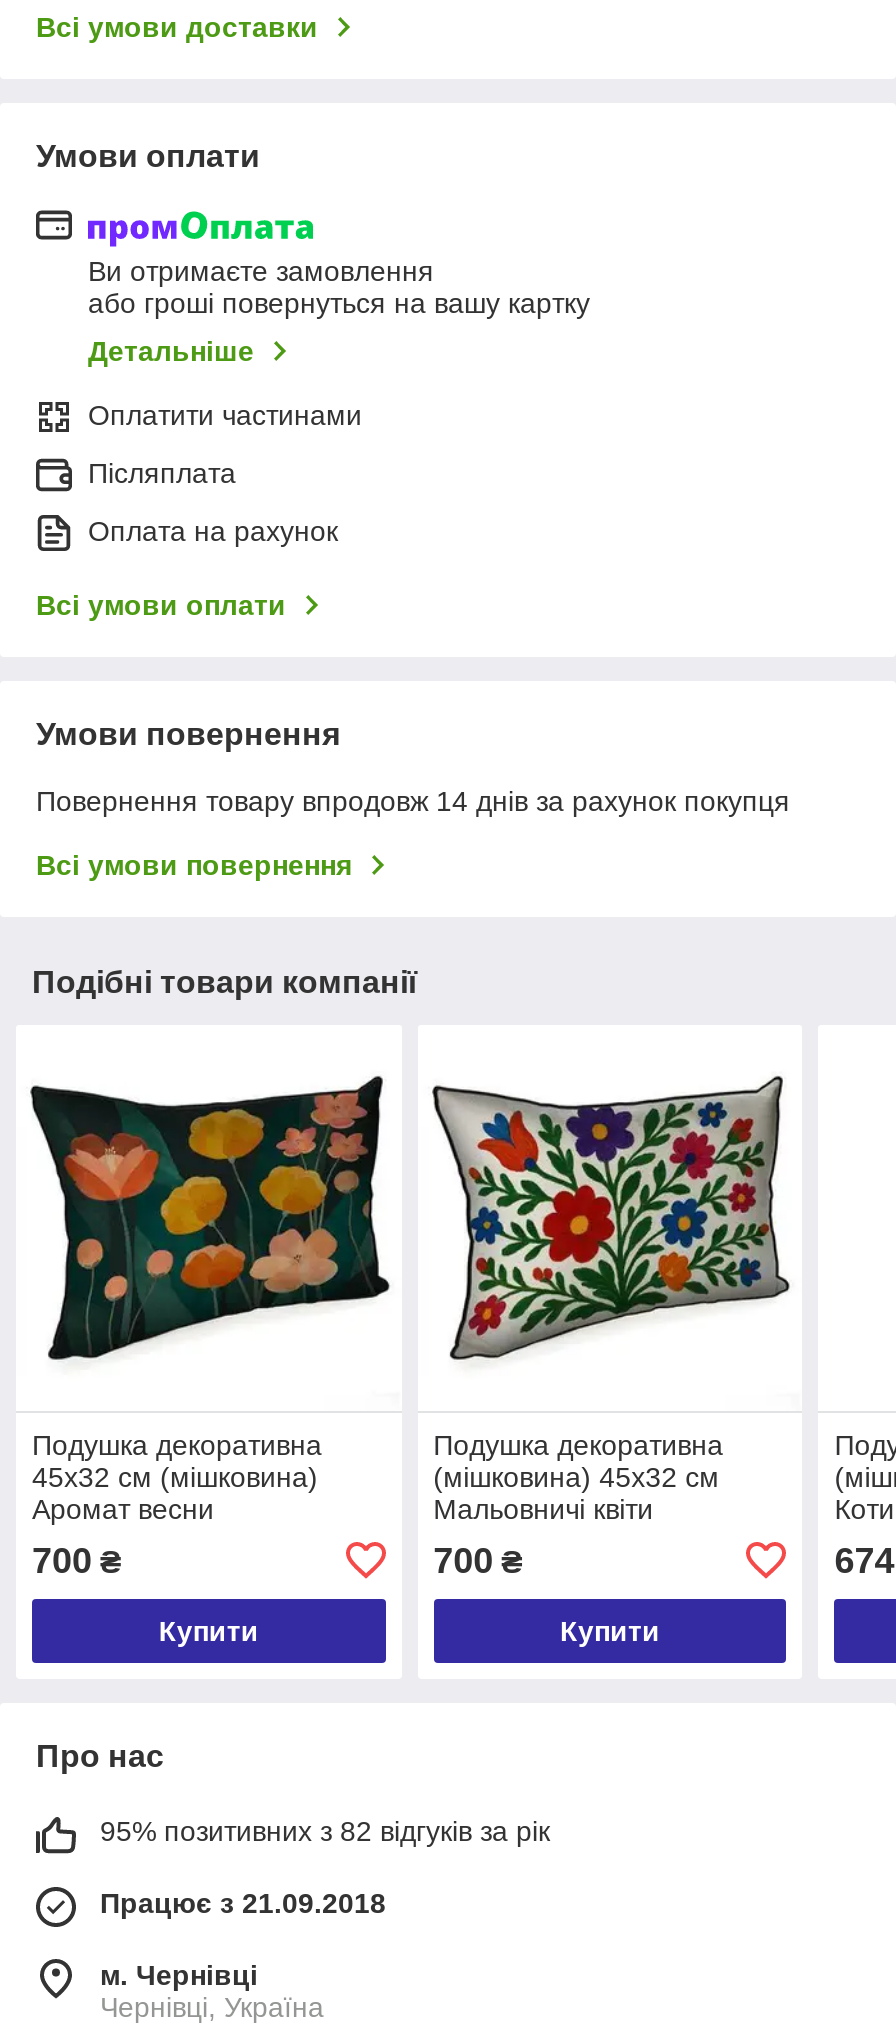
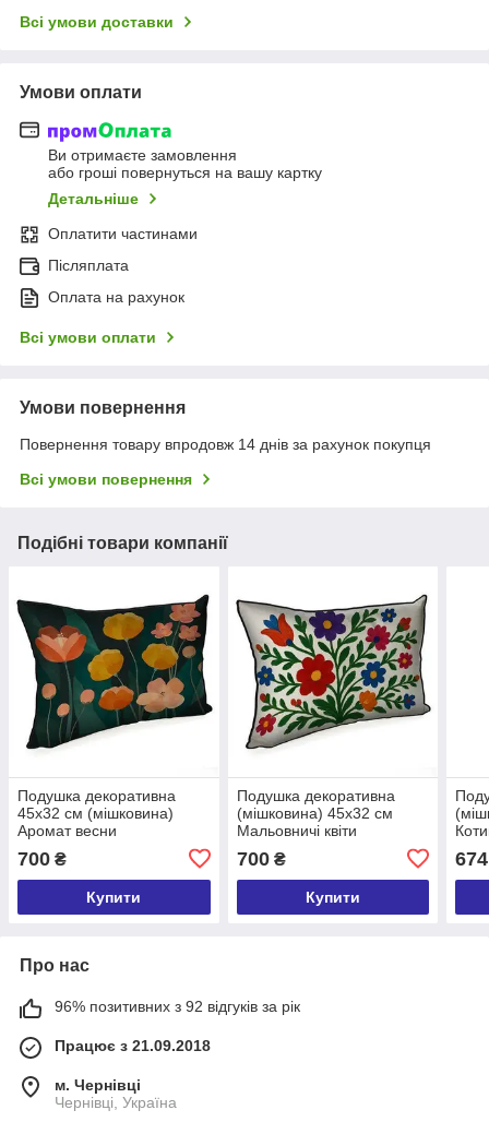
- 95% позитивних з 82 відгуків за рік
+ 96% позитивних з 92 відгуків за рік
